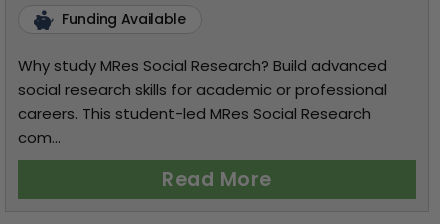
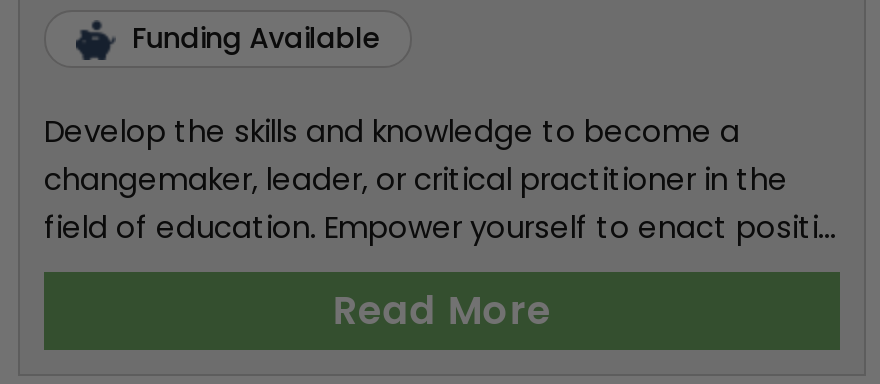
- Why study MRes Social Research? Build advanced
- social research skills for academic or professional
- careers. This student-led MRes Social Research
- com...
+ Develop the skills and knowledge to become a
+ changemaker, leader, or critical practitioner in the
+ field of education. Empower yourself to enact positi...
